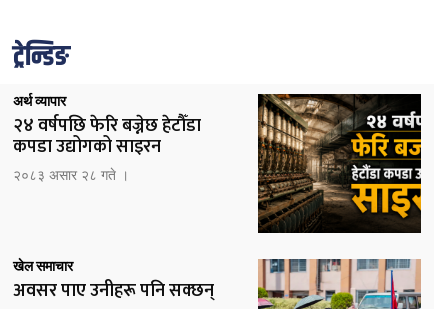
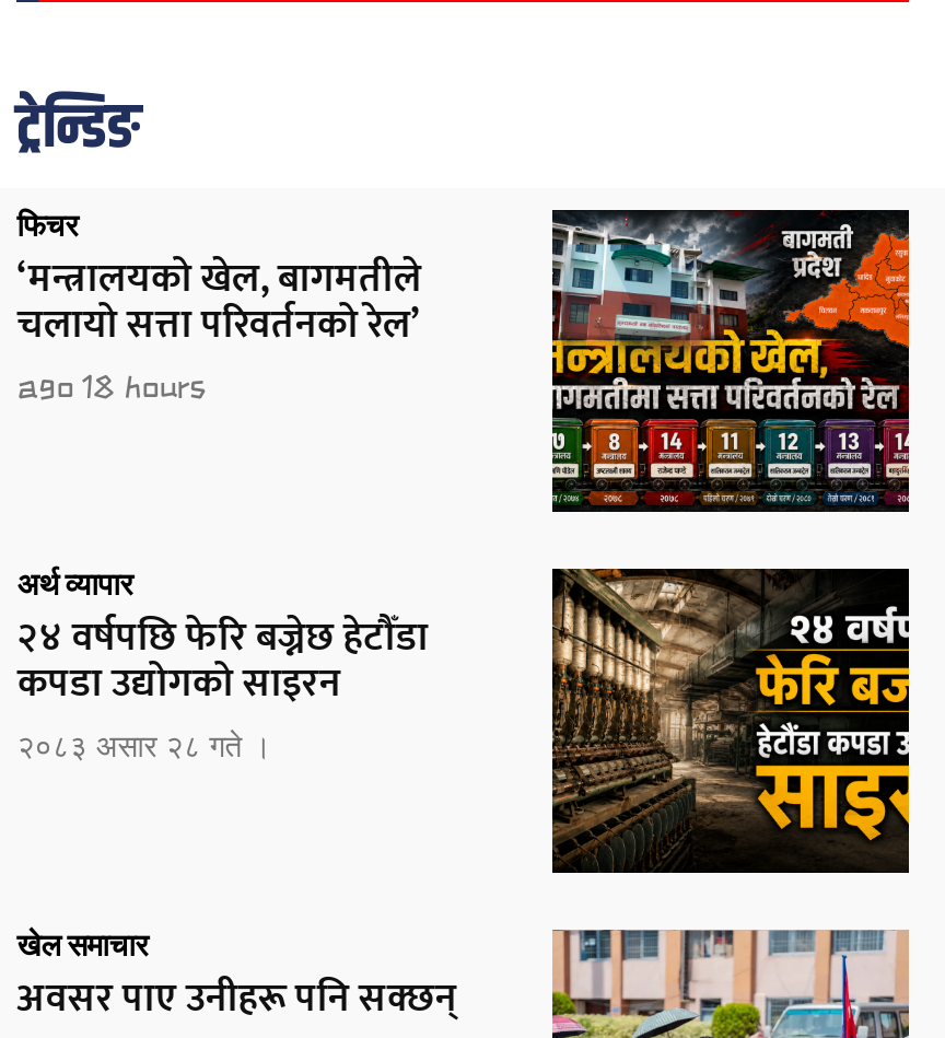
+ फिचर
+ ‘मन्त्रालयको खेल, बागमतीले
+ चलायो सत्ता परिवर्तनको रेल’
+ ago 18 hours

+ [image]
